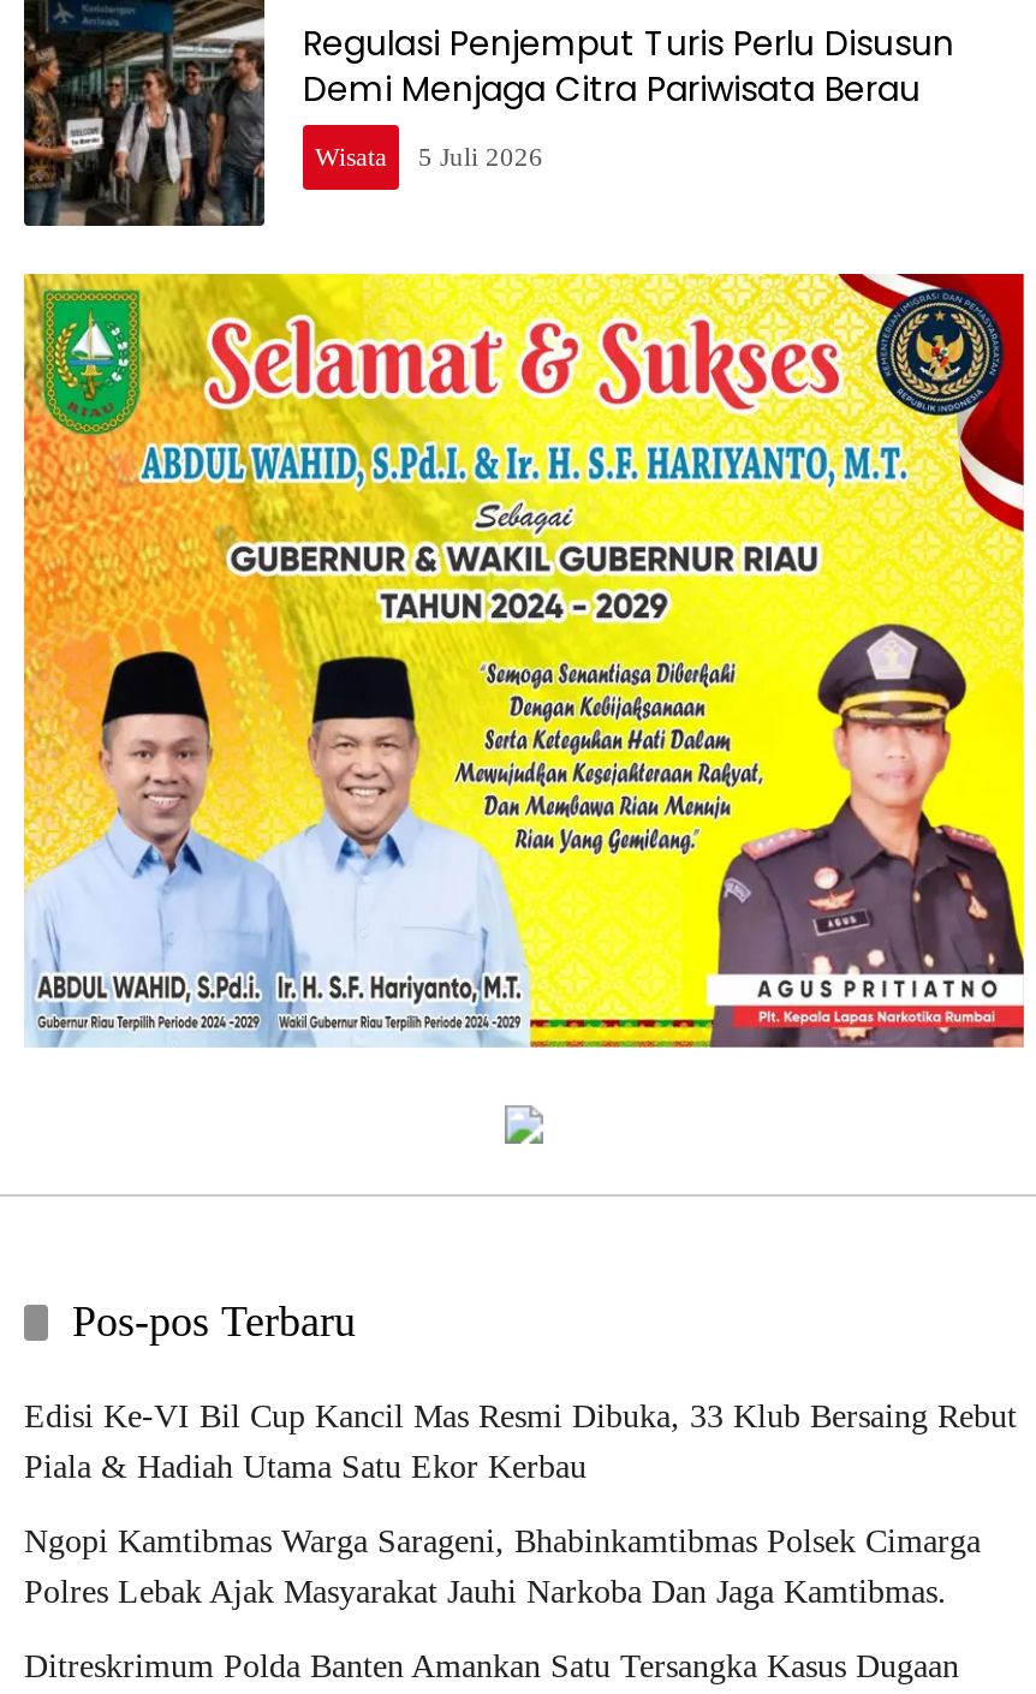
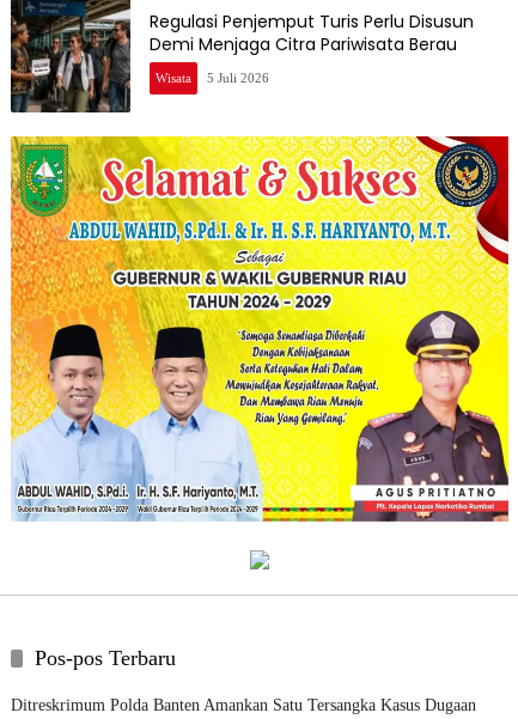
- Edisi Ke-VI Bil Cup Kancil Mas Resmi Dibuka, 33 Klub Bersaing Rebut
- Piala & Hadiah Utama Satu Ekor Kerbau
- Ngopi Kamtibmas Warga Sarageni, Bhabinkamtibmas Polsek Cimarga
- Polres Lebak Ajak Masyarakat Jauhi Narkoba Dan Jaga Kamtibmas.
